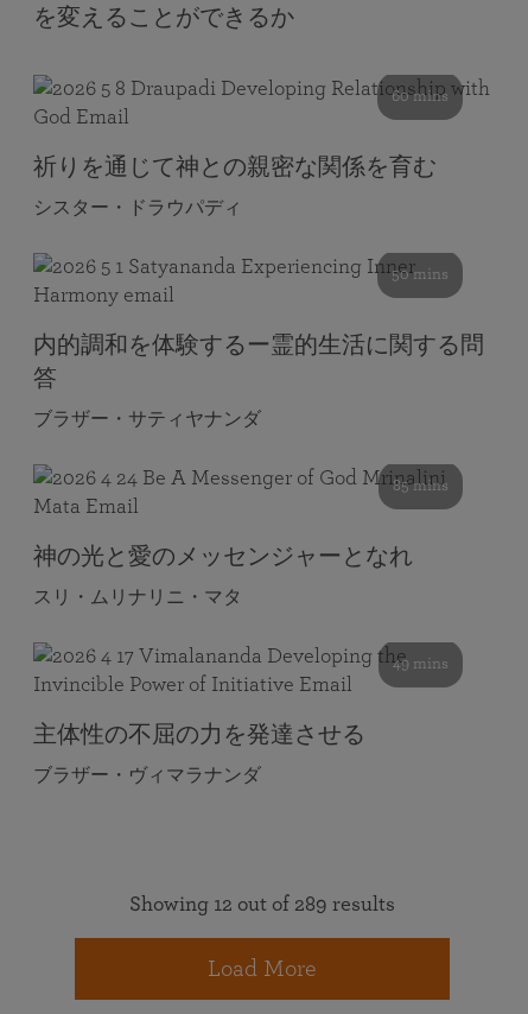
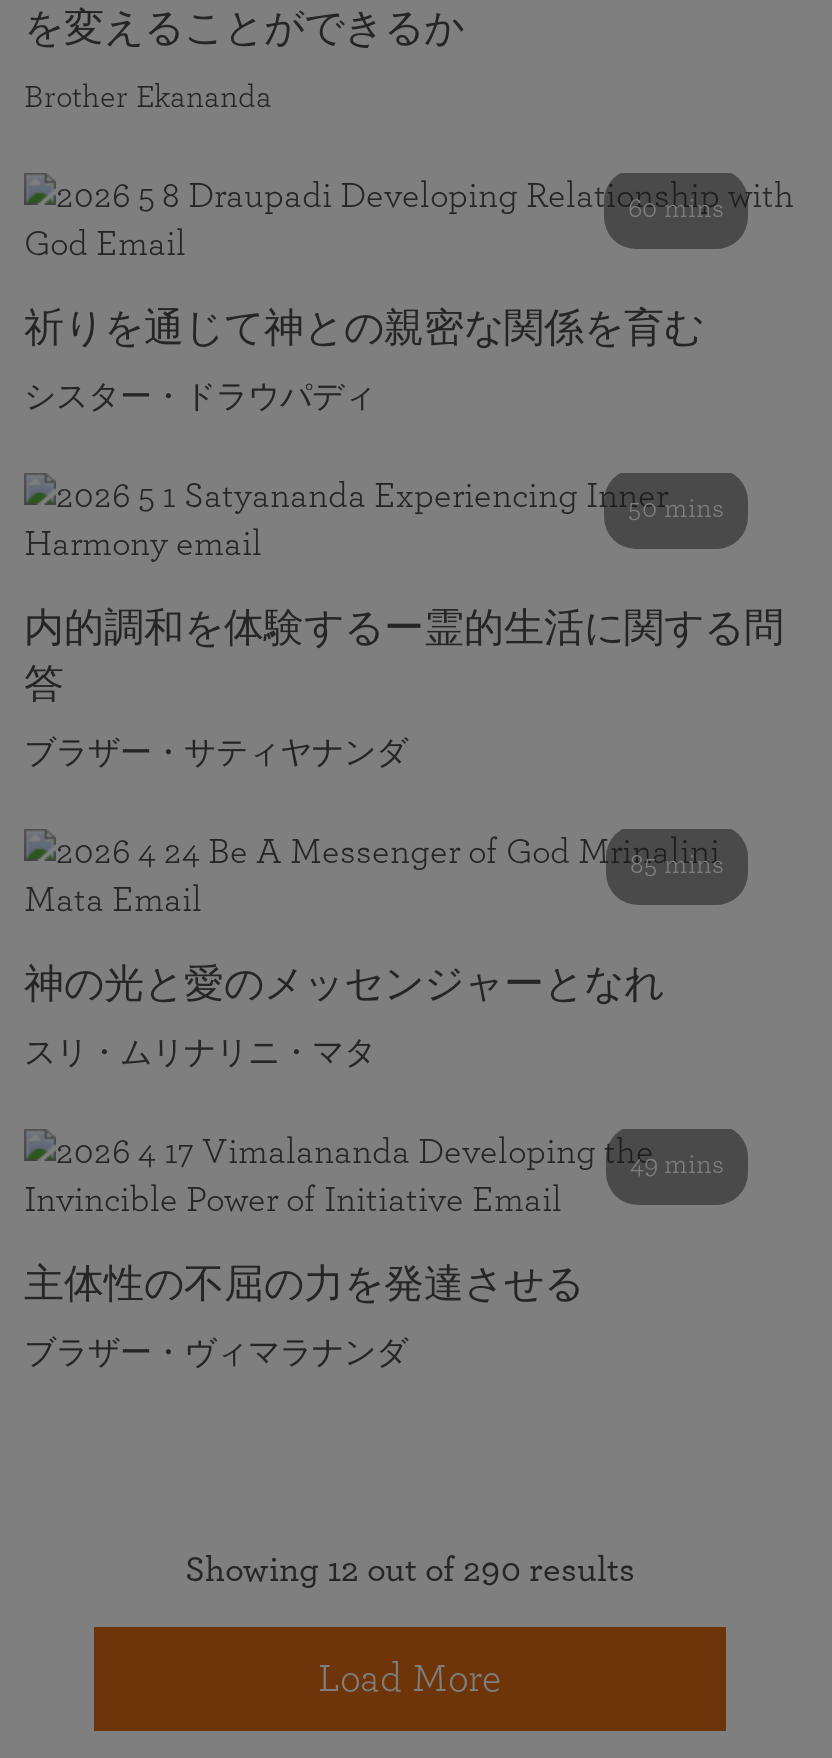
+ Brother Ekananda

- Showing 12 out of 289 results
+ Showing 12 out of 290 results
